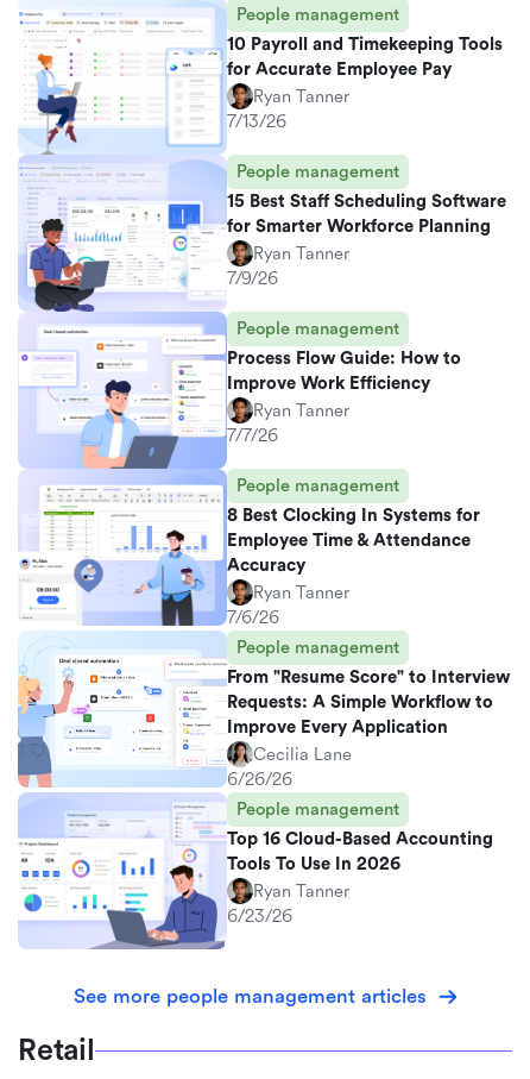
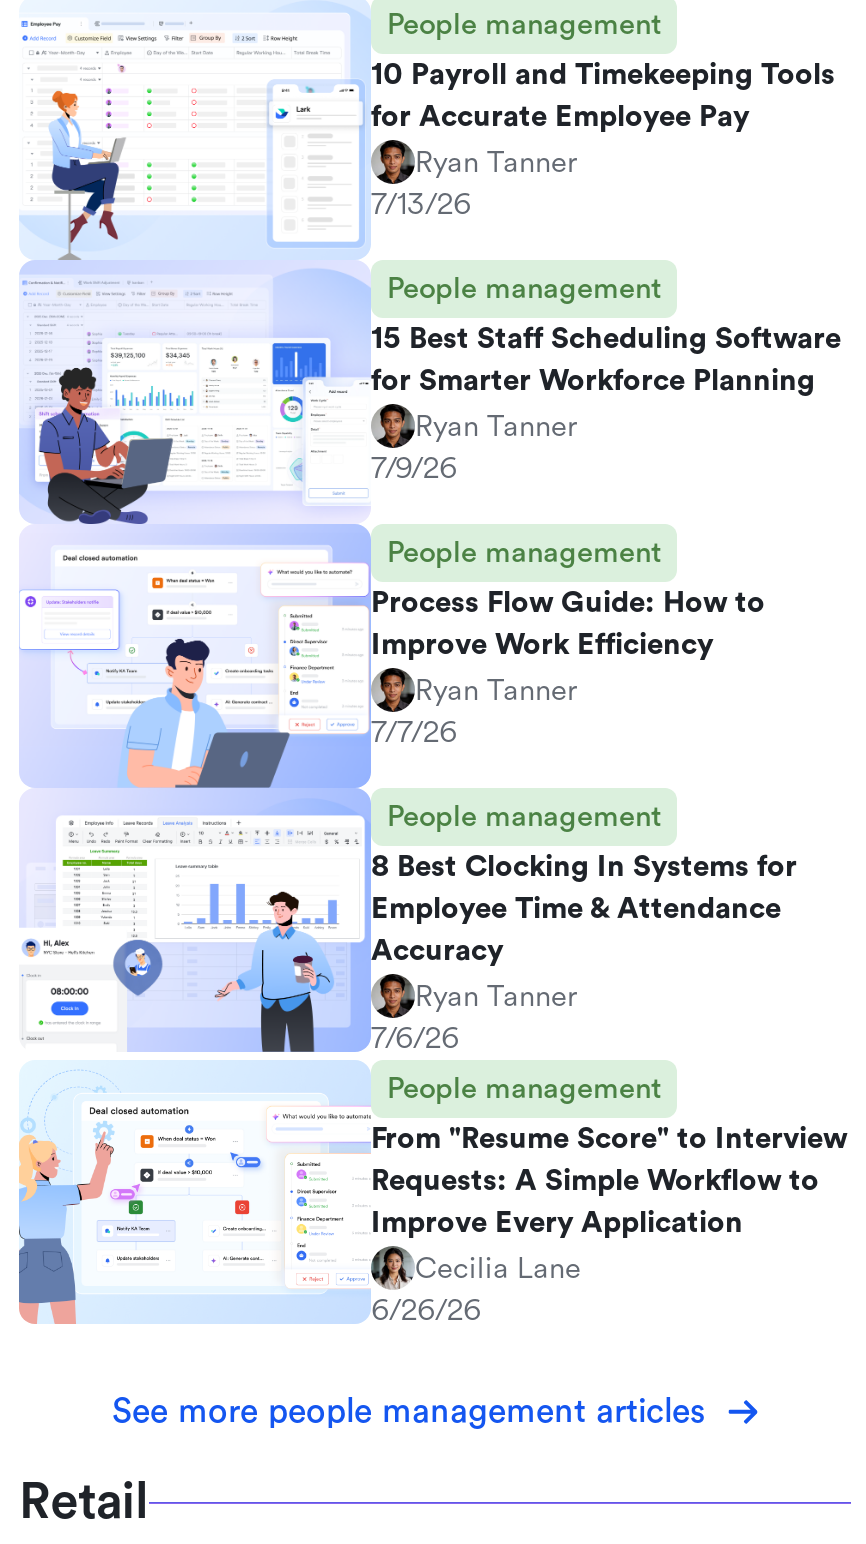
- [image]
- People management
- Top 16 Cloud-Based Accounting
- Tools To Use In 2026
- Ryan Tanner
- 6/23/26
